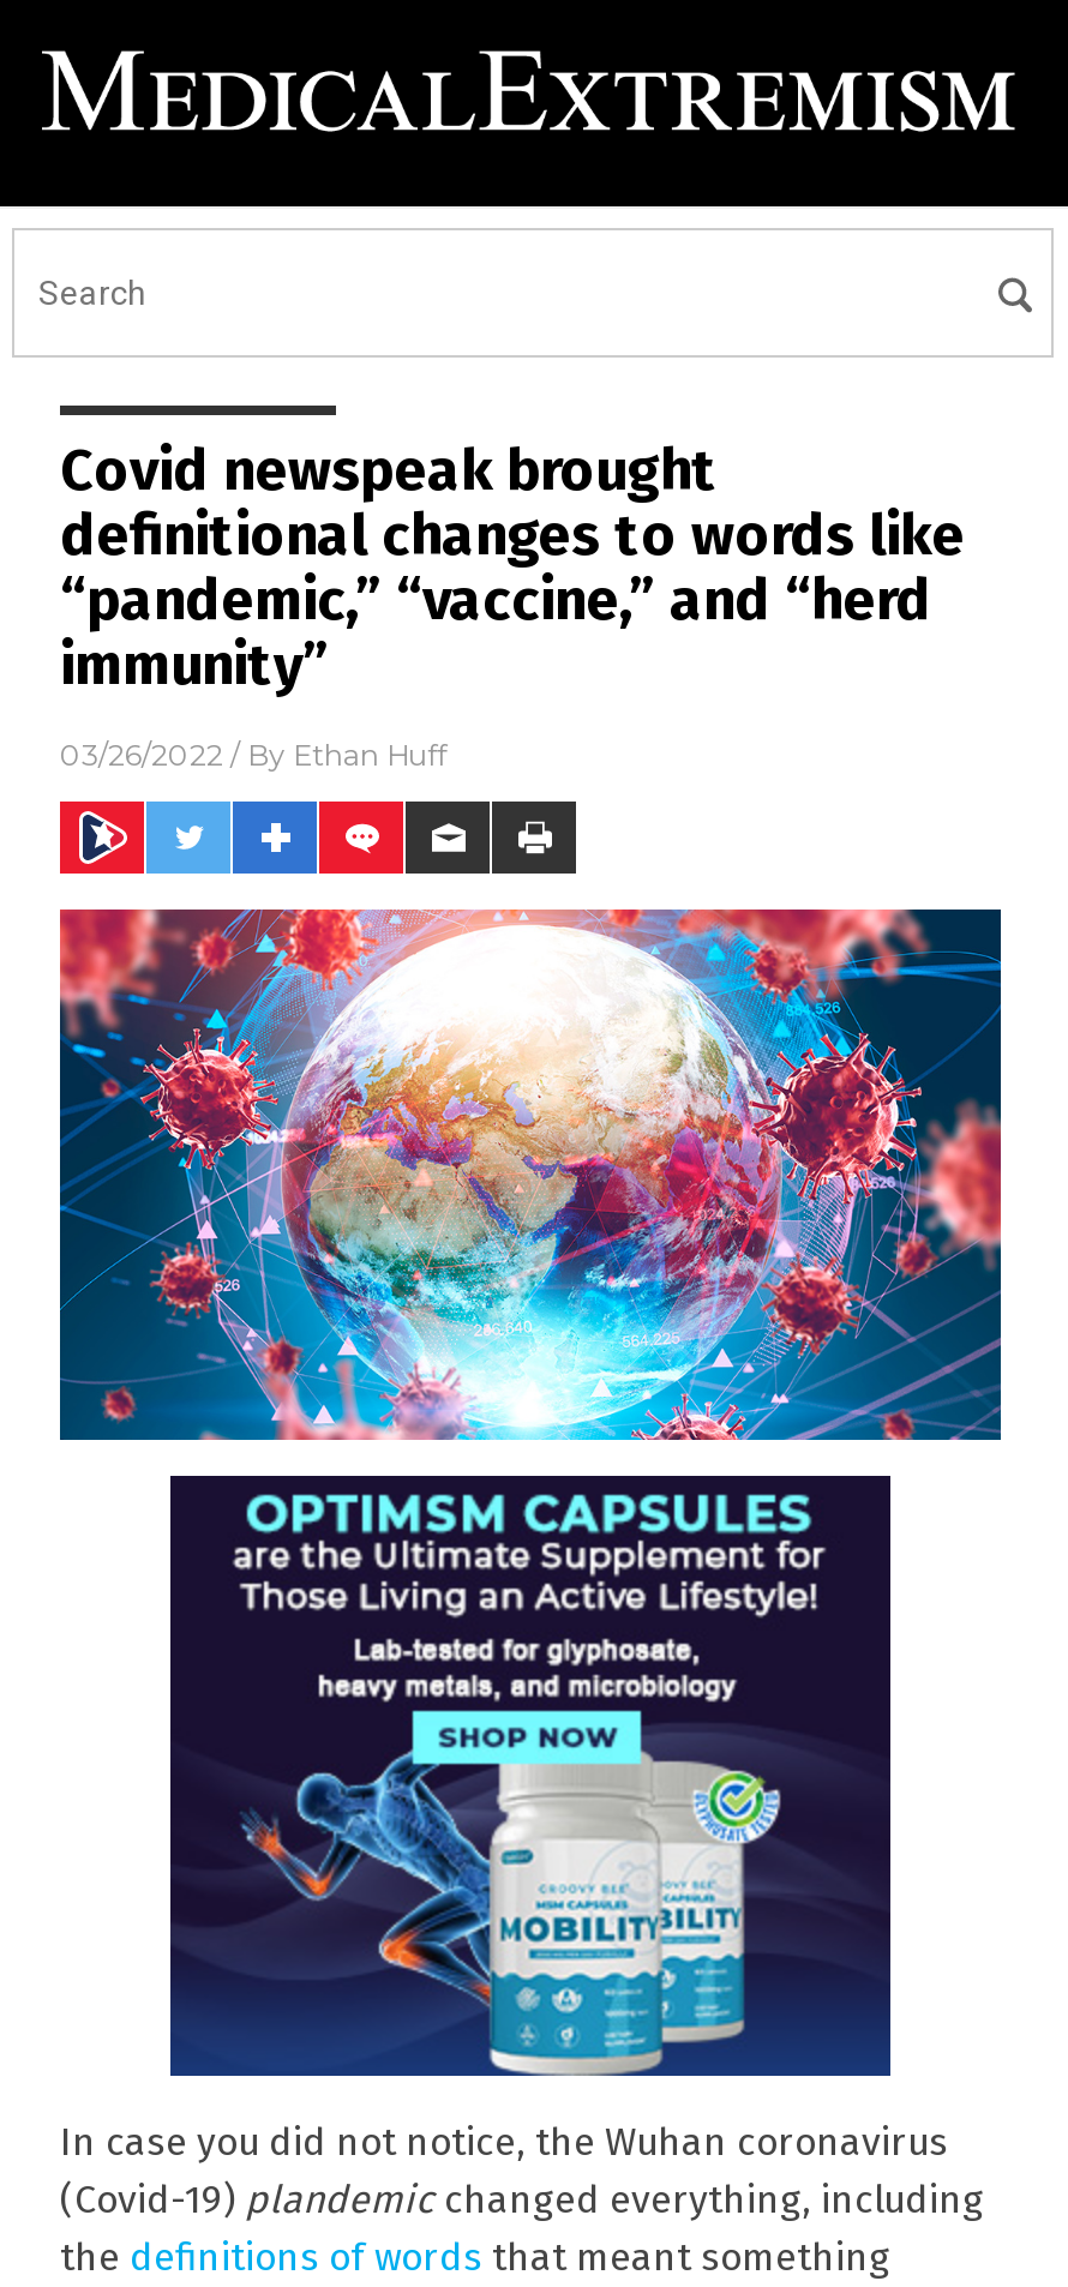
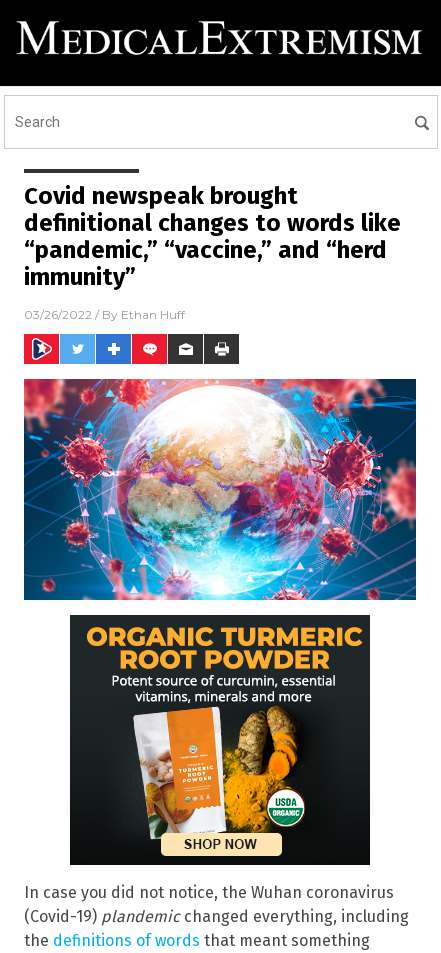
- [image]
+ [image]
